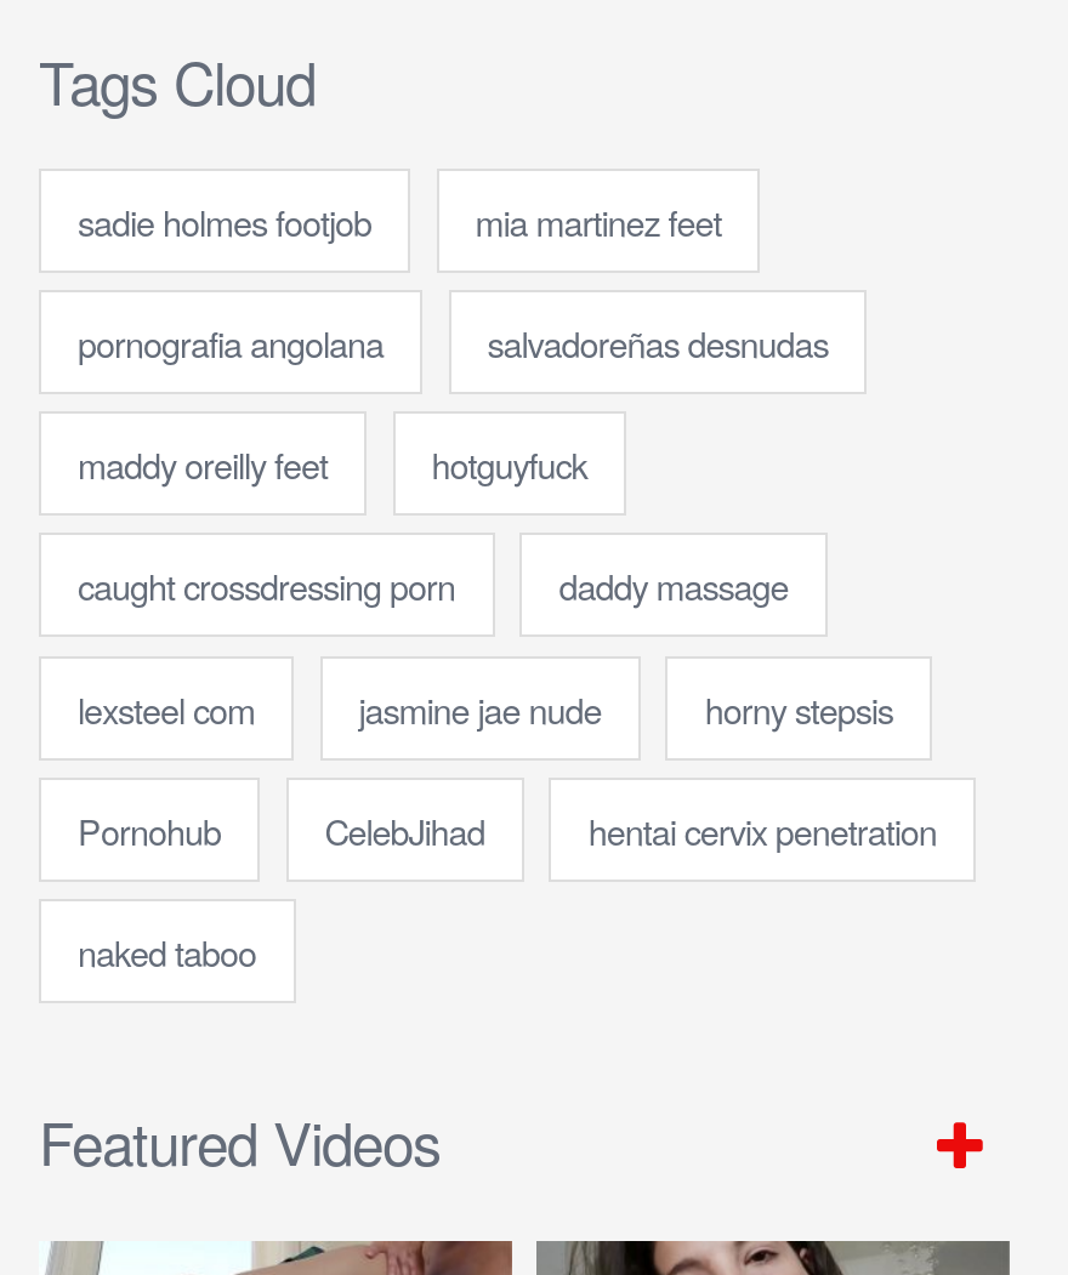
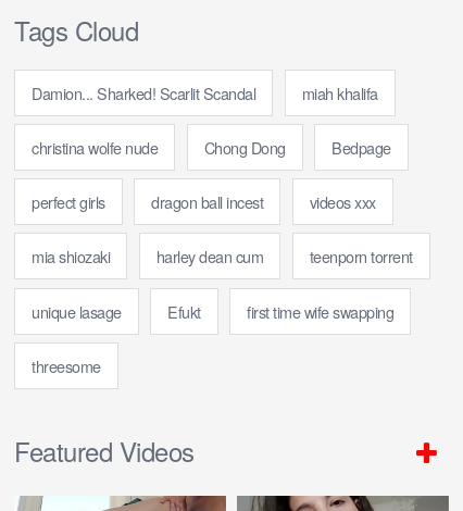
- sadie holmes footjob
- mia martinez feet
- pornografia angolana
- salvadoreñas desnudas
- maddy oreilly feet
- hotguyfuck
- caught crossdressing porn
- daddy massage
- lexsteel com
- jasmine jae nude
- horny stepsis
- Pornohub
- CelebJihad
- hentai cervix penetration
- naked taboo
+ Damion... Sharked! Scarlit Scandal
+ miah khalifa
+ christina wolfe nude
+ Chong Dong
+ Bedpage
+ perfect girls
+ dragon ball incest
+ videos xxx
+ mia shiozaki
+ harley dean cum
+ teenporn torrent
+ unique lasage
+ Efukt
+ first time wife swapping
+ threesome
